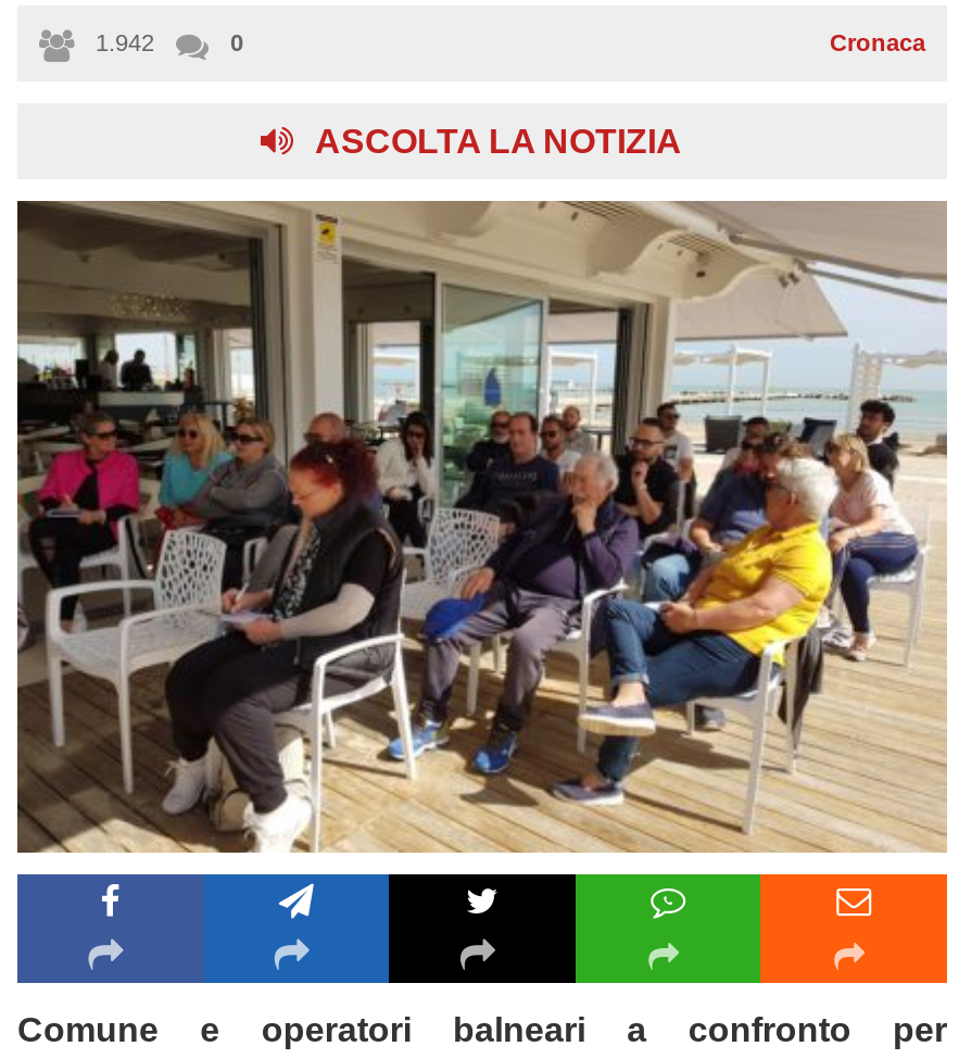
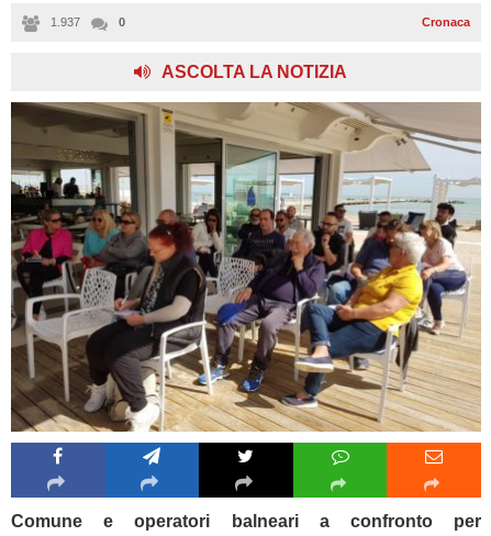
- 1.942
+ 1.937
